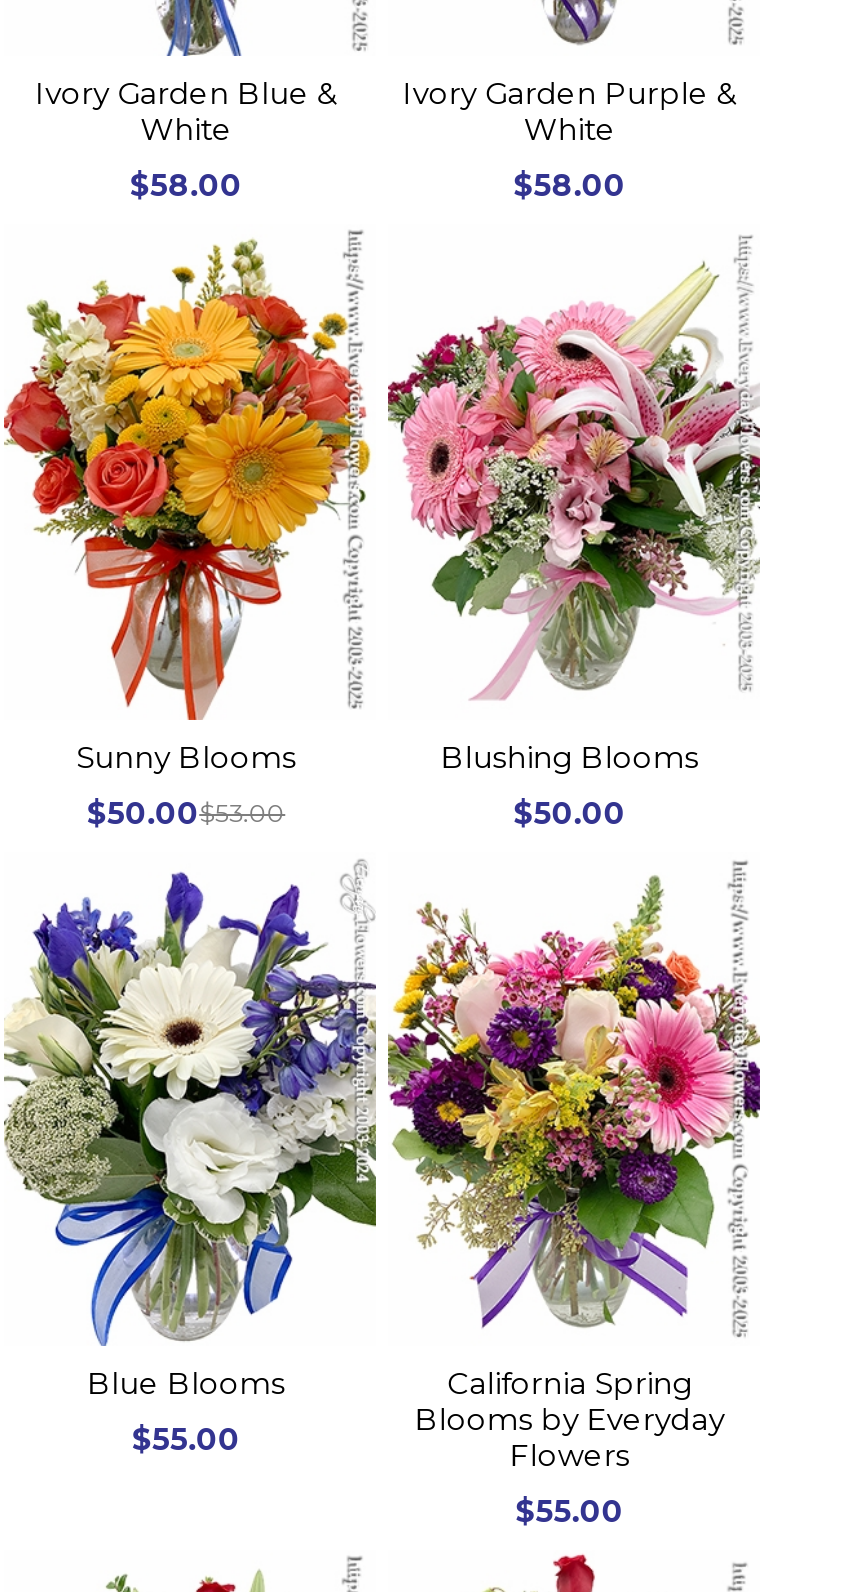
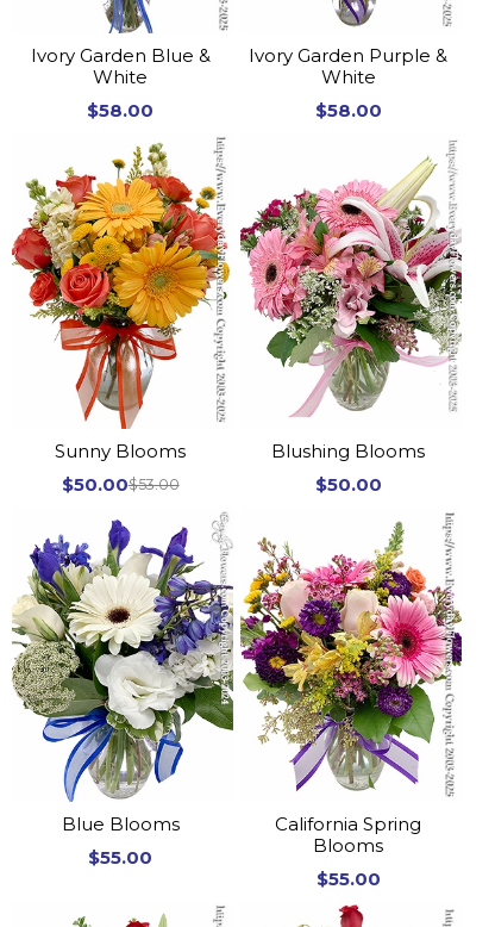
- Blooms by Everyday
- Flowers
+ Blooms
